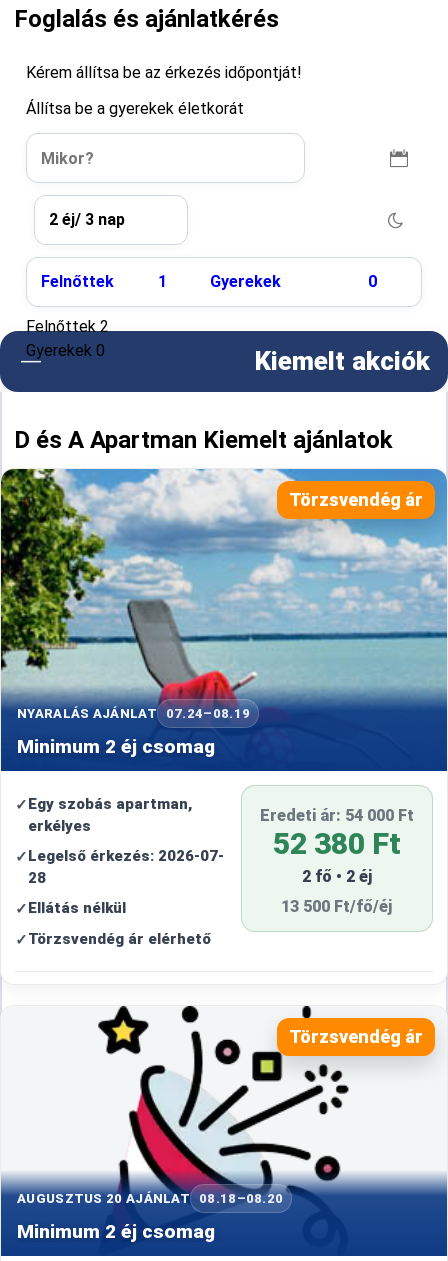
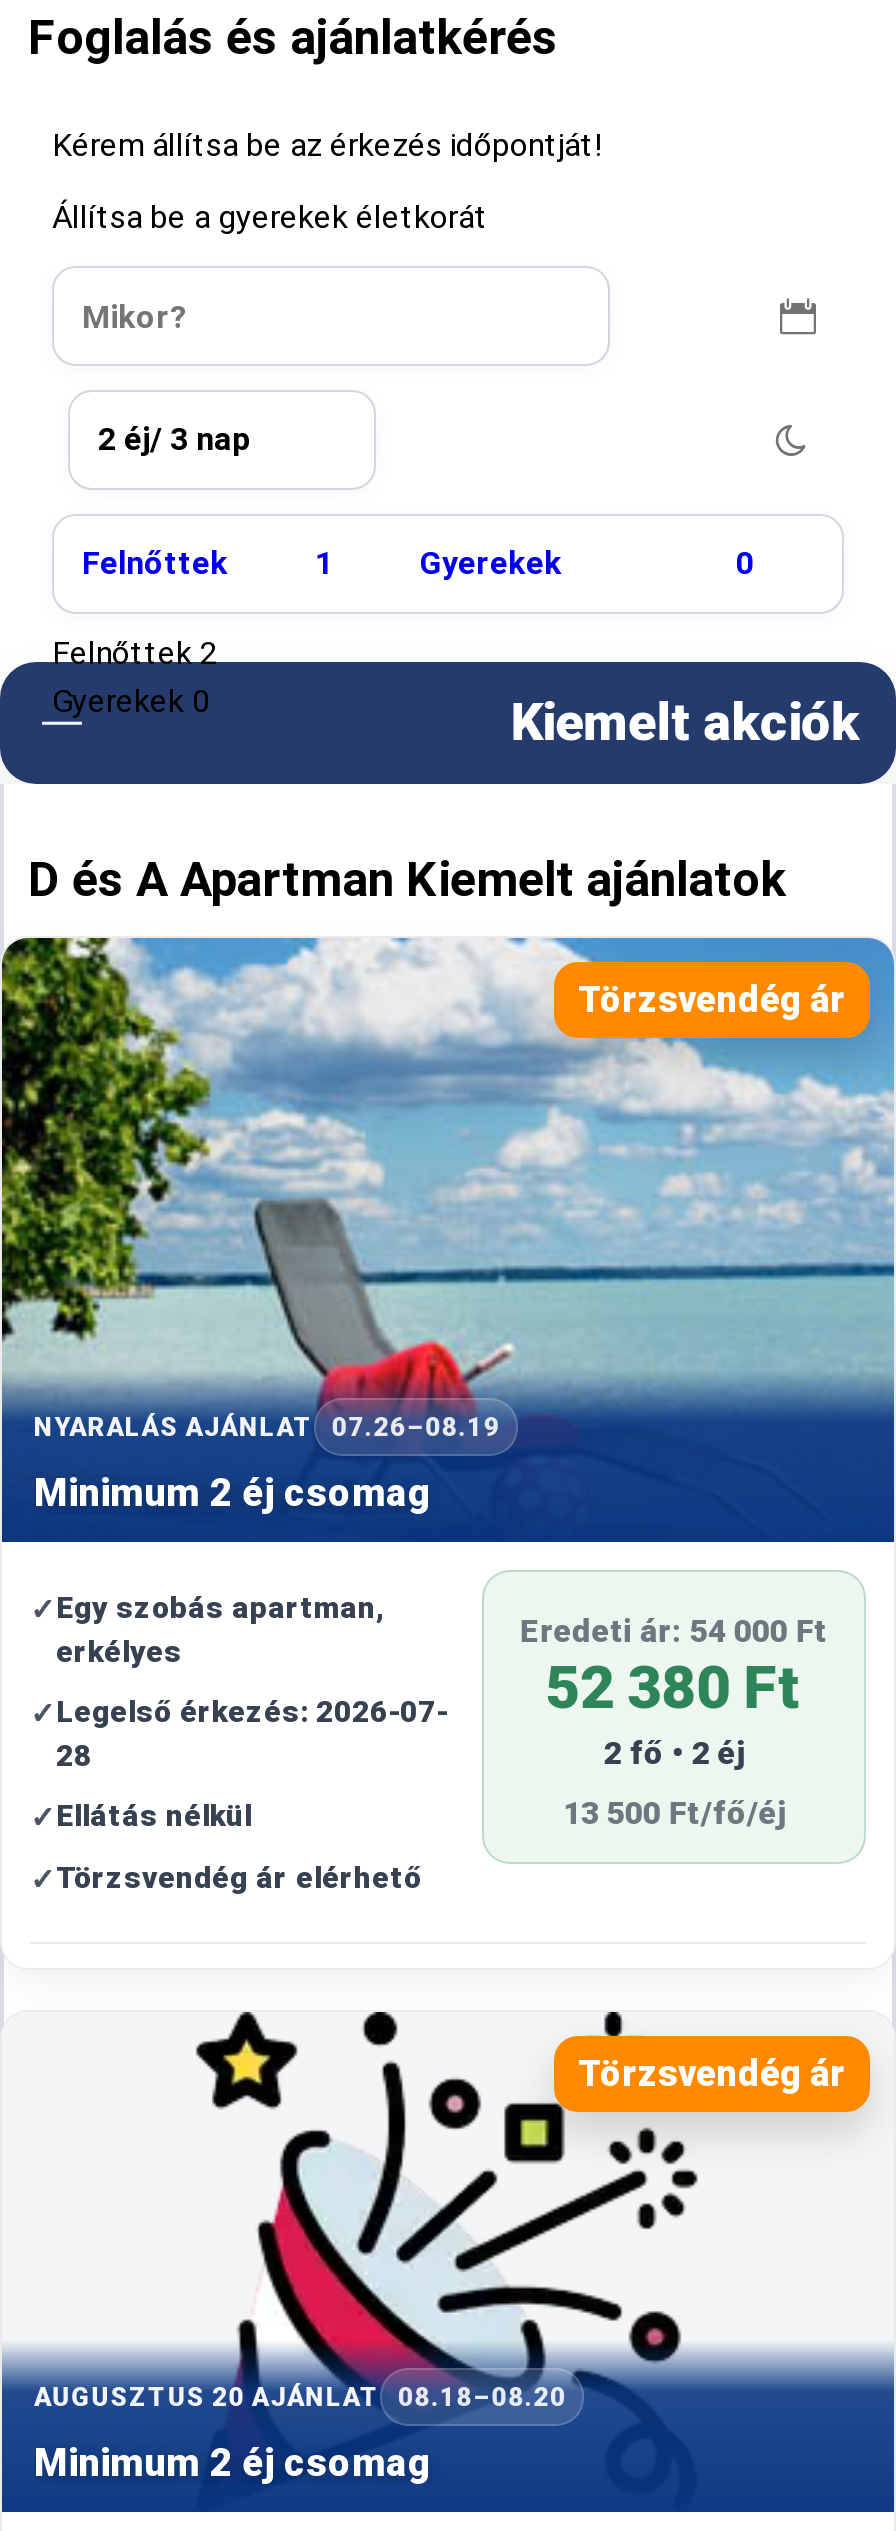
- NYARALÁS AJÁNLAT 07.24–08.19
+ NYARALÁS AJÁNLAT 07.26–08.19
